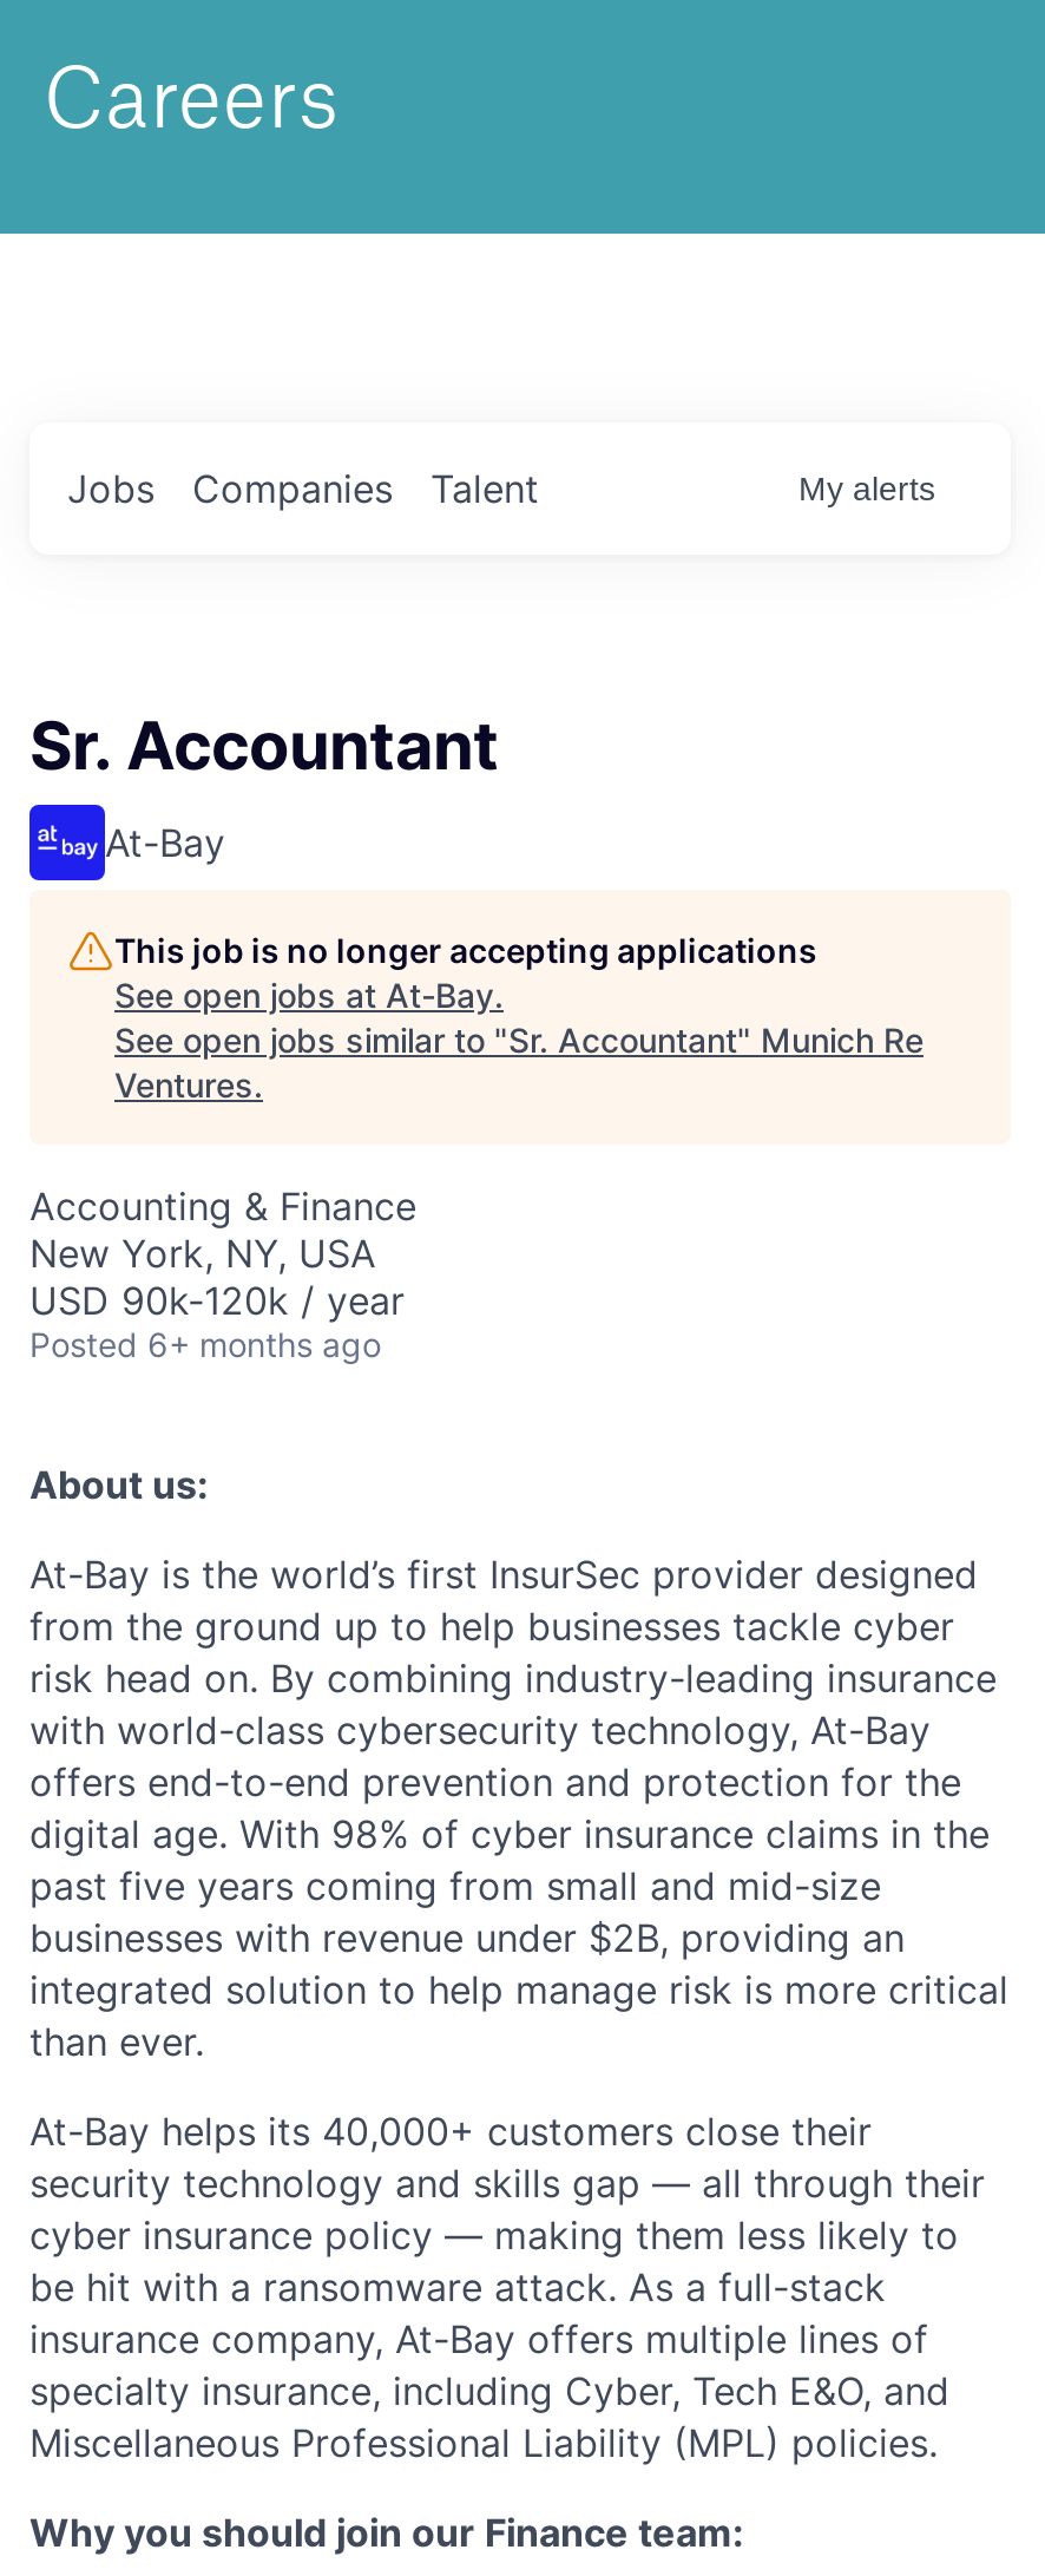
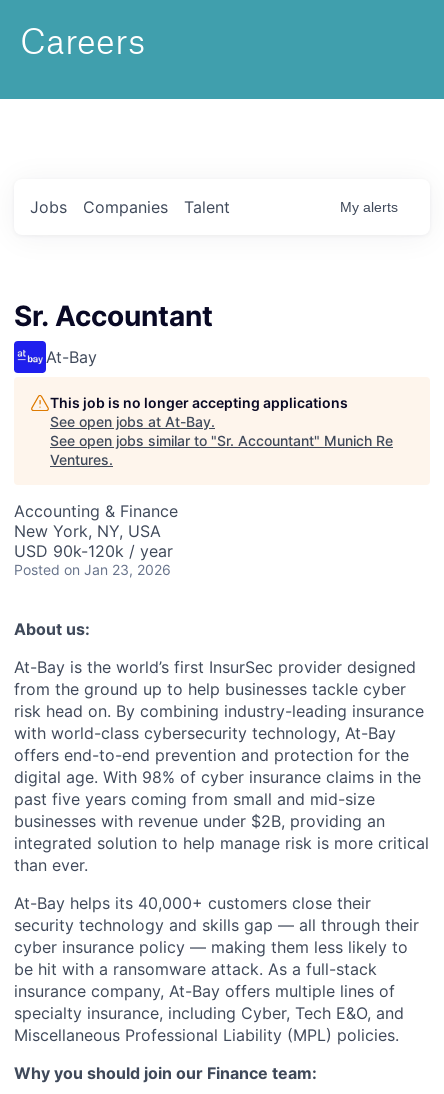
- Posted 6+ months ago
+ Posted on Jan 23, 2026
